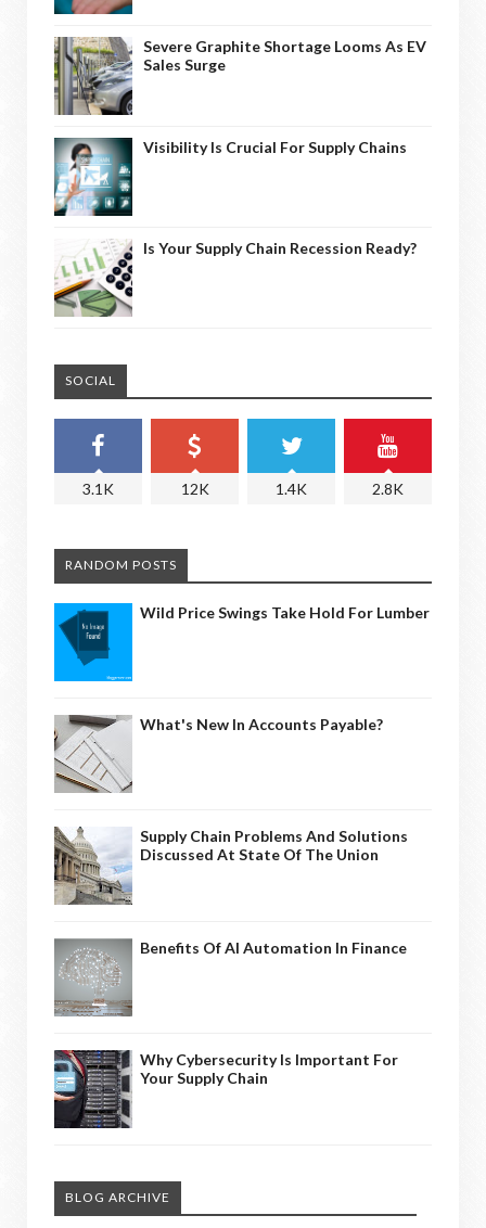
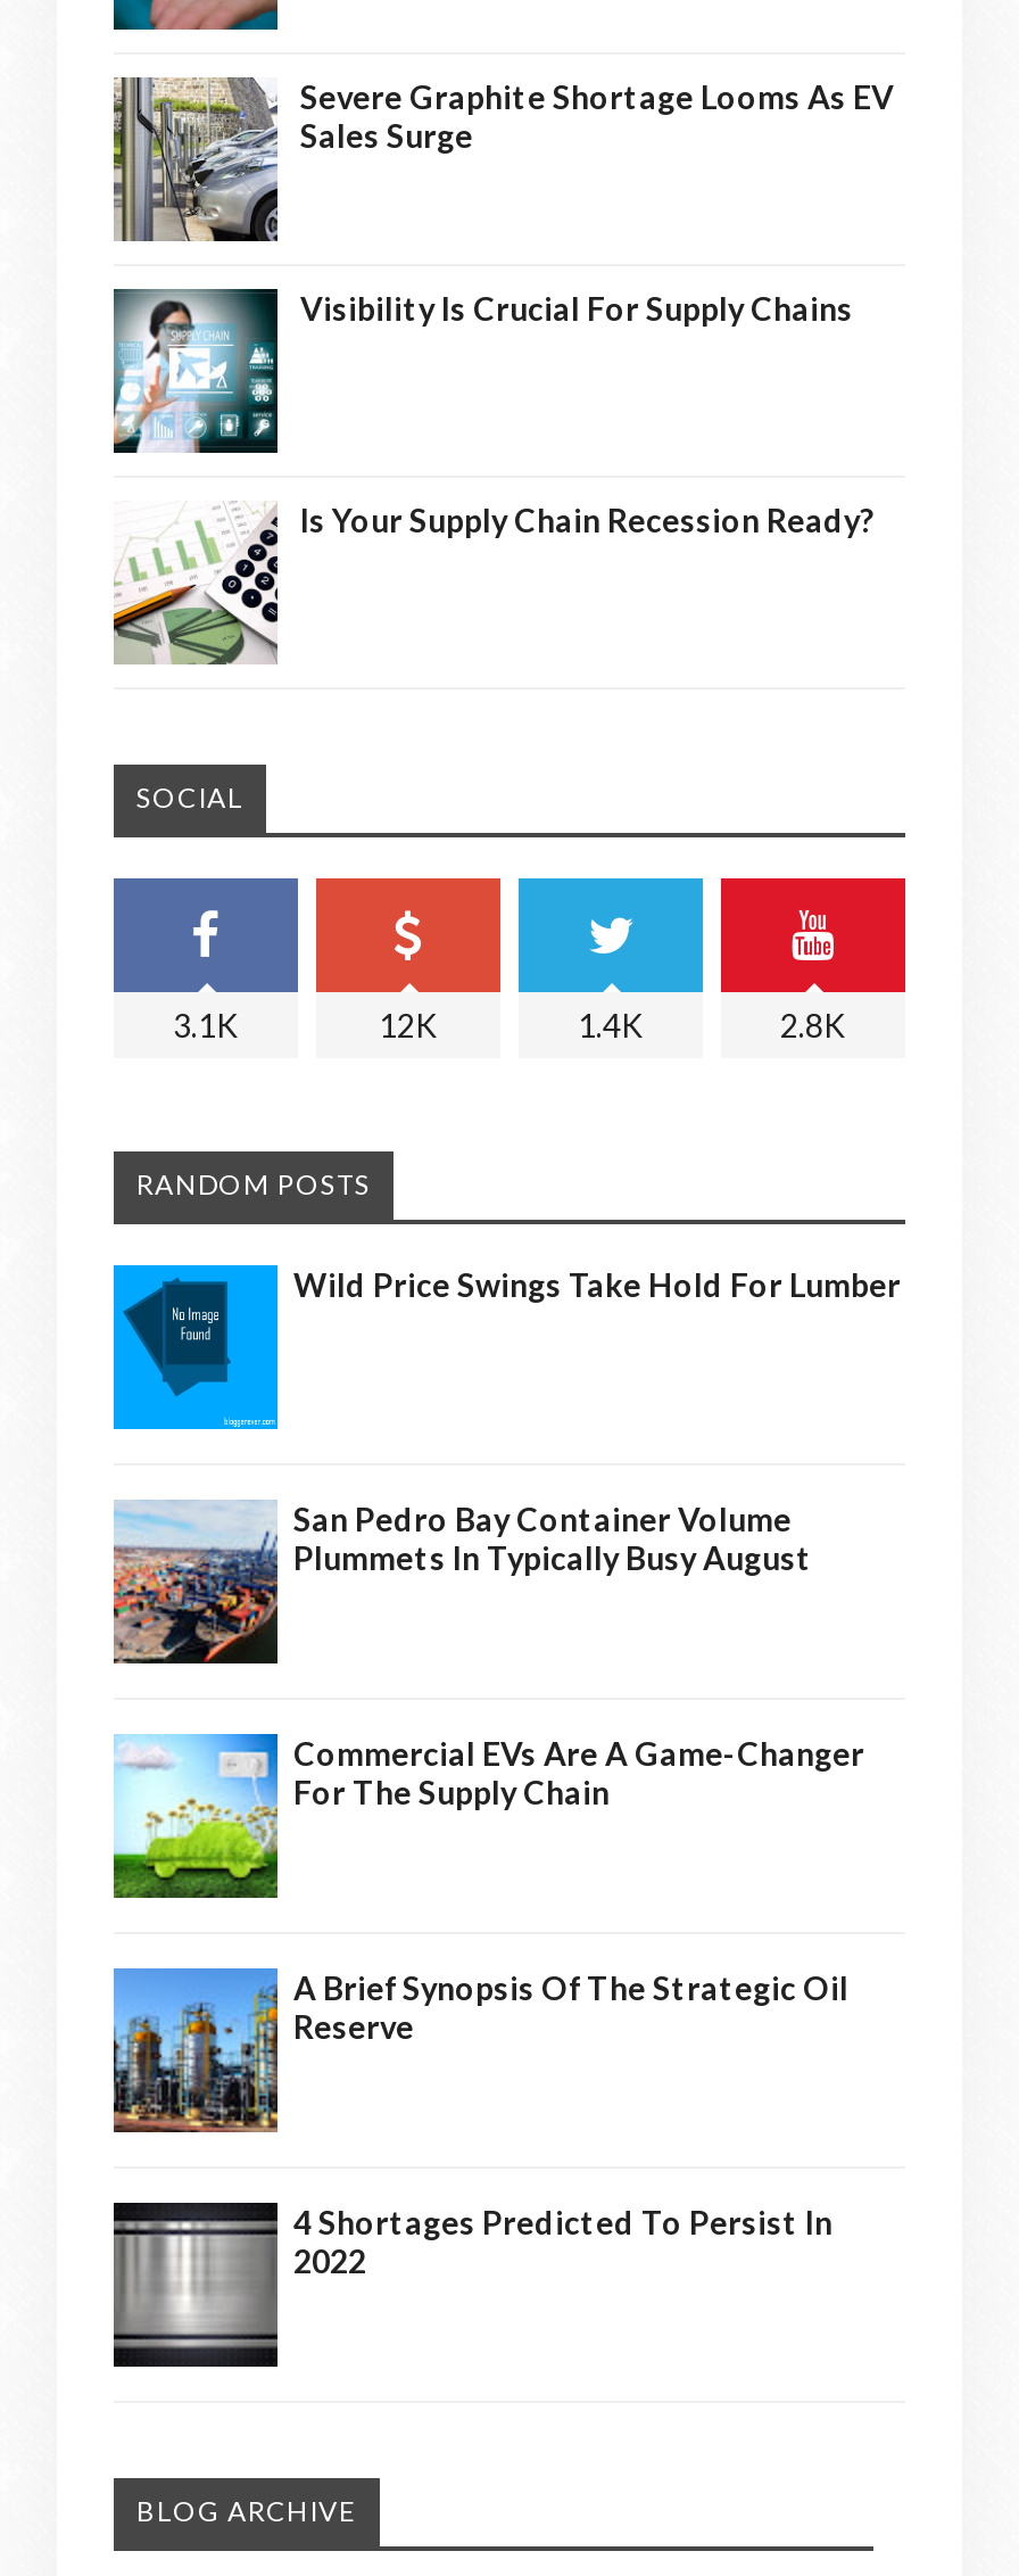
- [image]
- What's New In Accounts Payable?
+ [image]
+ San Pedro Bay Container Volume
+ Plummets In Typically Busy August

- [image]
- Supply Chain Problems And Solutions
- Discussed At State Of The Union
+ [image]
+ Commercial EVs Are A Game-Changer
+ For The Supply Chain

- [image]
- Benefits Of AI Automation In Finance
+ [image]
+ A Brief Synopsis Of The Strategic Oil
+ Reserve

- [image]
- Why Cybersecurity Is Important For
- Your Supply Chain
+ [image]
+ 4 Shortages Predicted To Persist In
+ 2022
